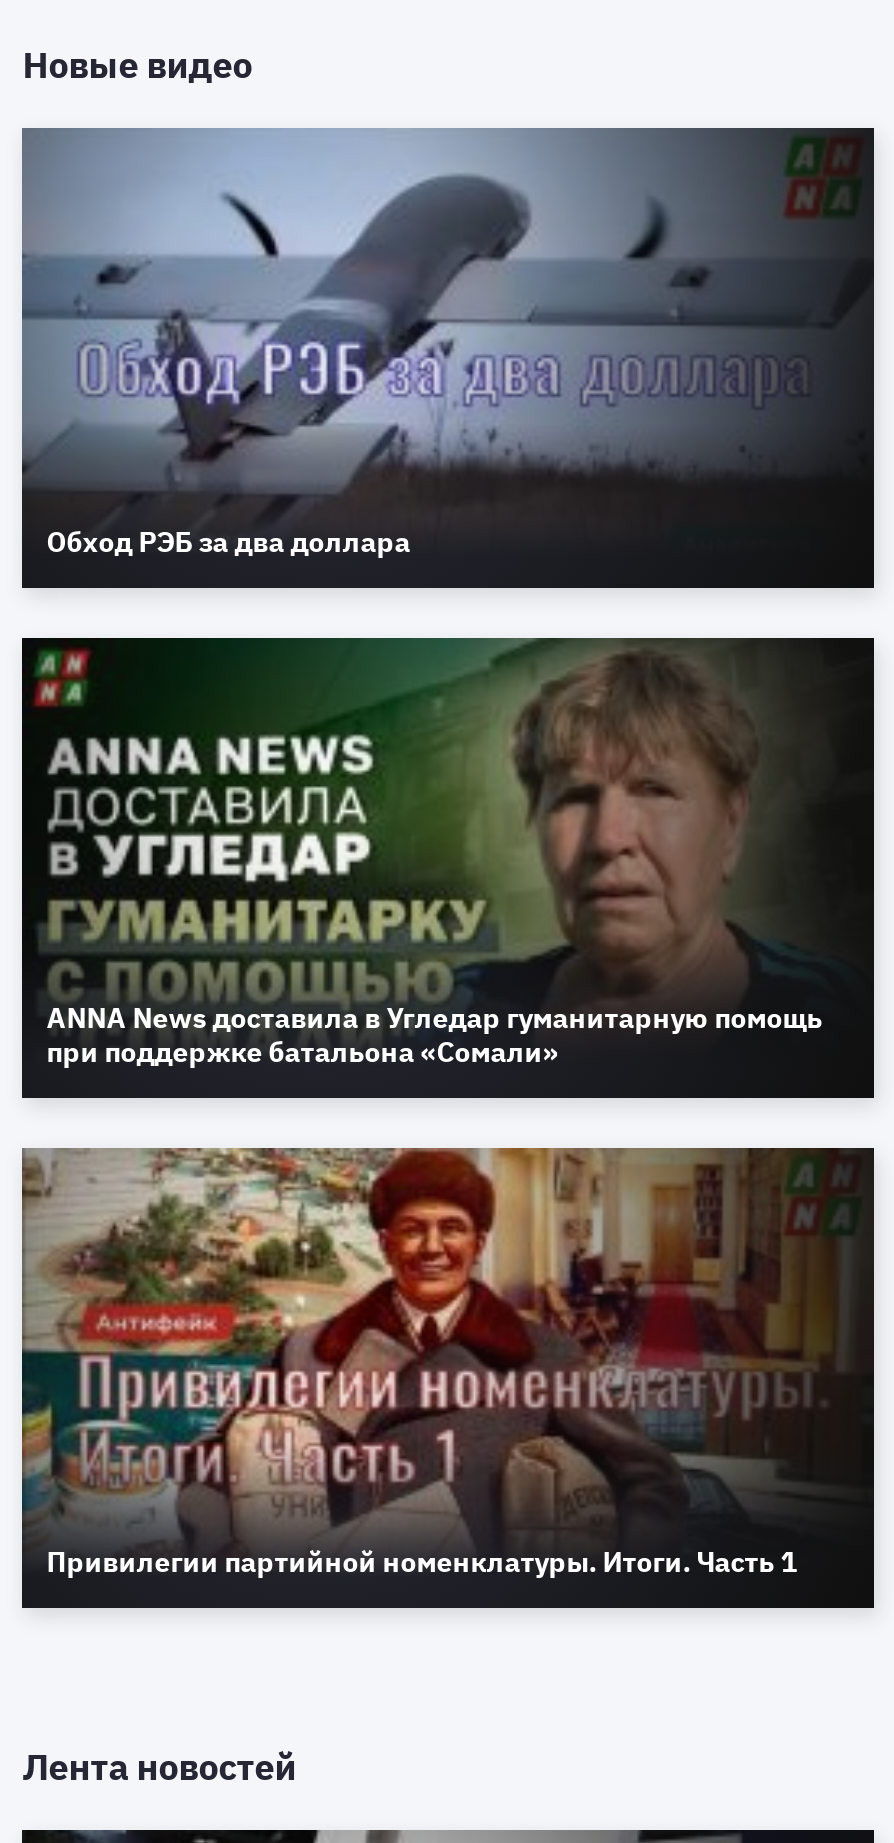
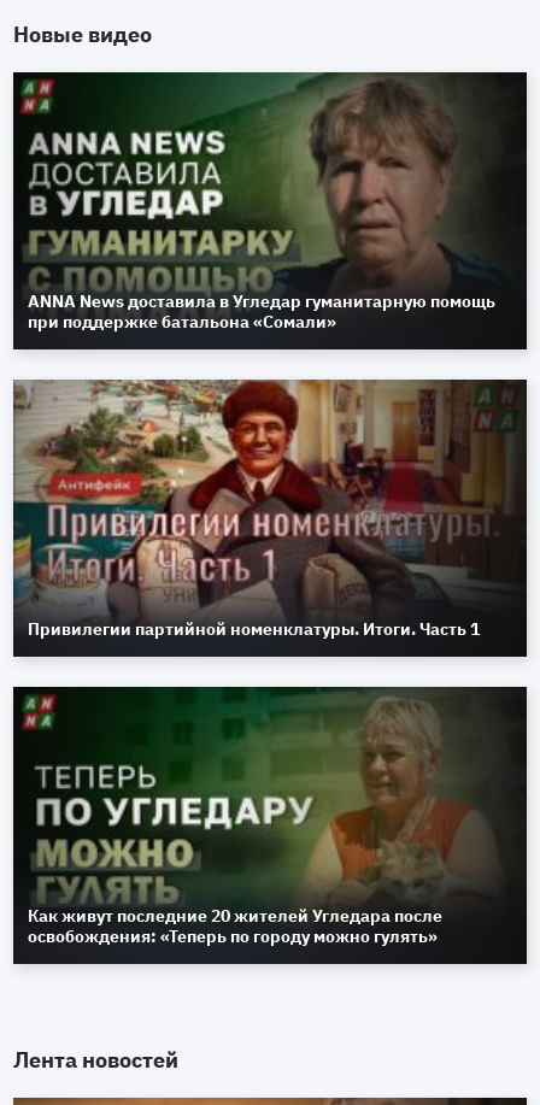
- [image]
- Обход РЭБ за два доллара

moved up: [image] | ANNA News доставила в Угледар гуманитарную помощь | при поддержке батальона «Сомали» | Привилегии партийной номенклатуры. Итоги. Часть 1

+ [image]
+ Как живут последние 20 жителей Угледара после
+ освобождения: «Теперь по городу можно гулять»
